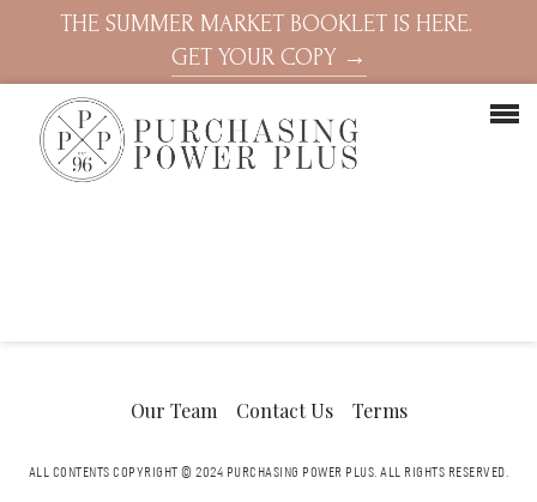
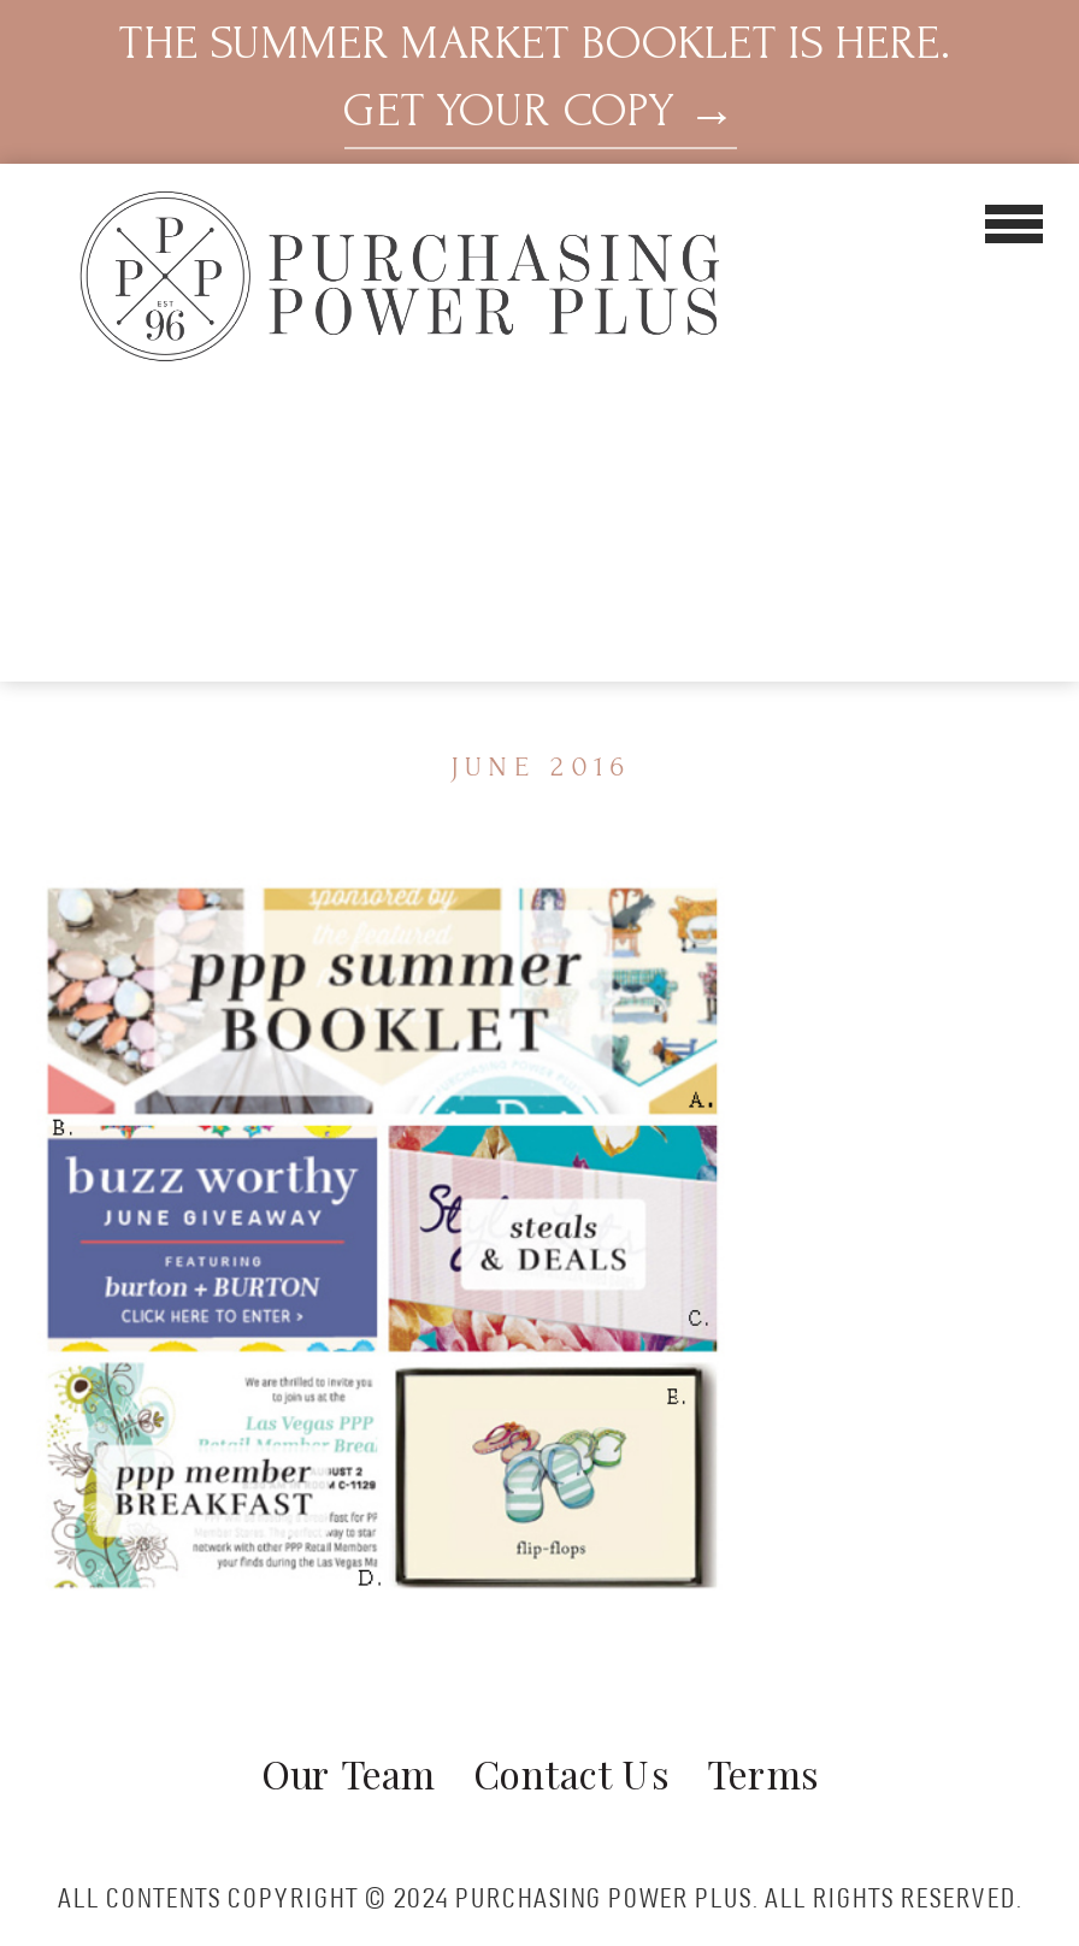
+ [image]

+ JUNE 2016
